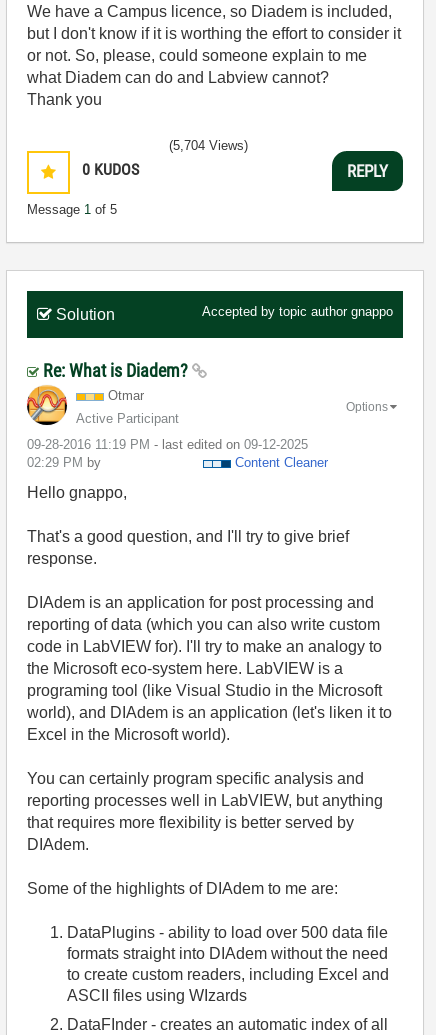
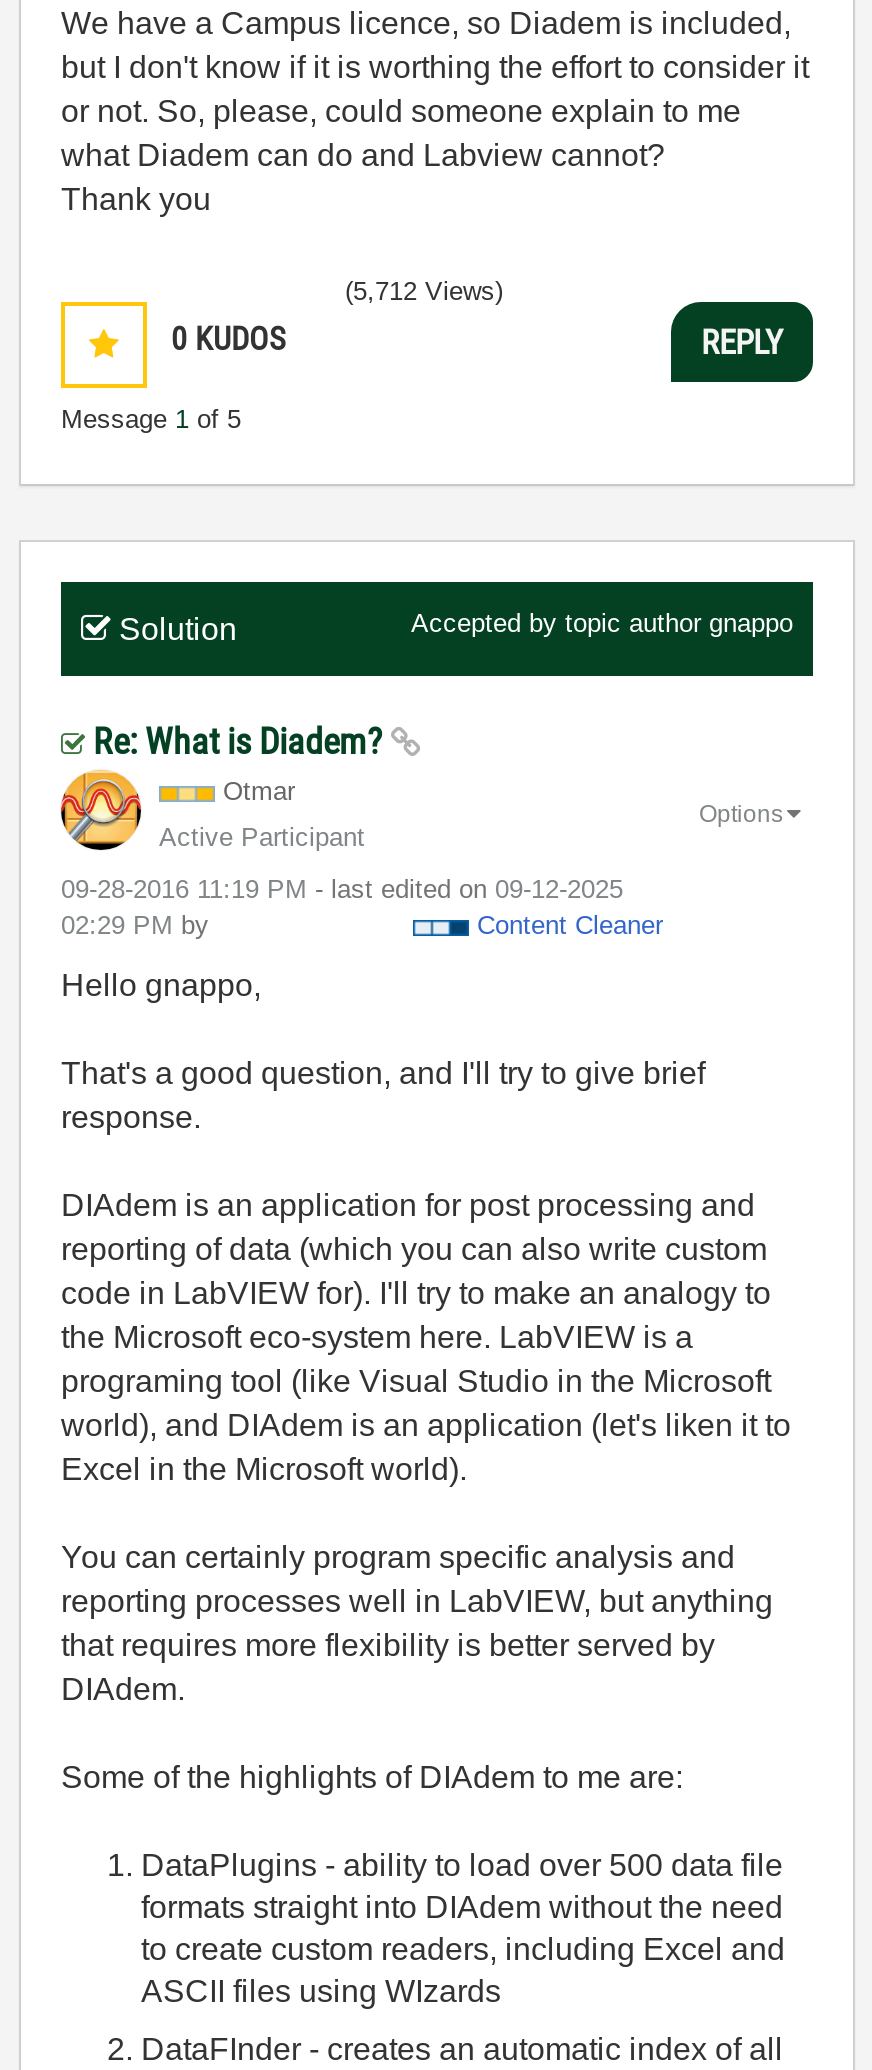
- (5,704 Views)
+ (5,712 Views)
